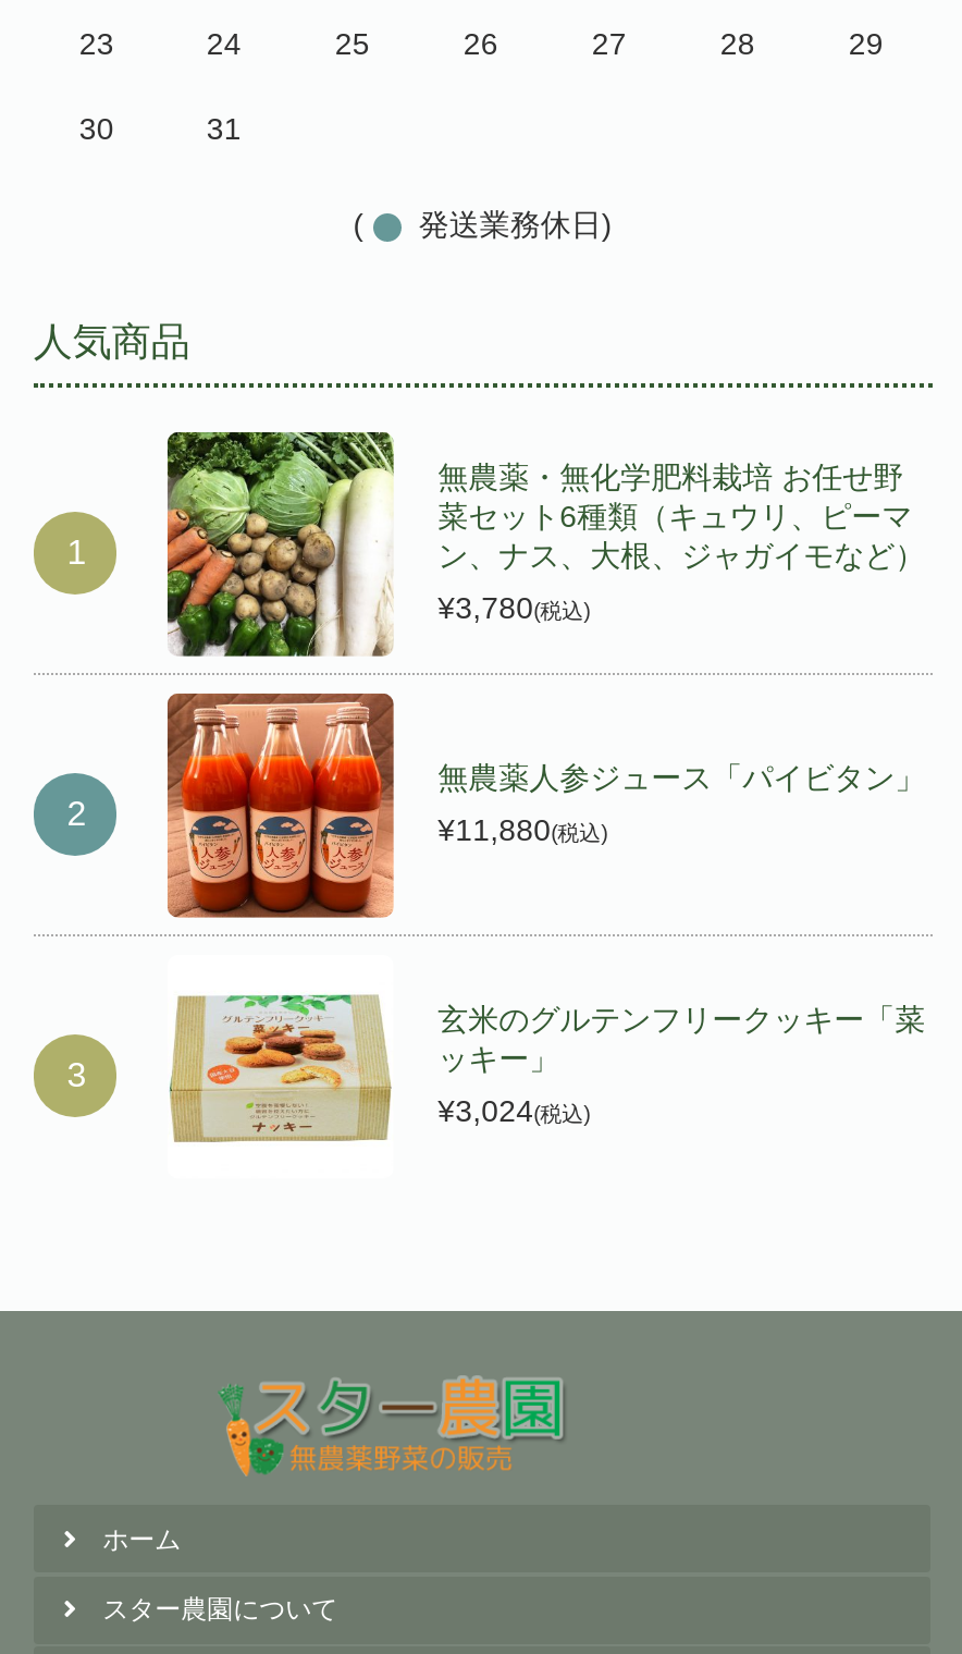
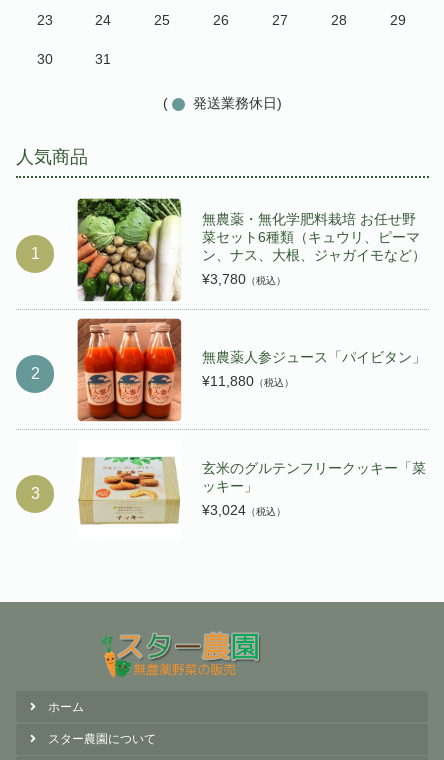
- ¥3,780(税込)
+ ¥3,780（税込）

- ¥11,880(税込)
+ ¥11,880（税込）

- ¥3,024(税込)
+ ¥3,024（税込）
